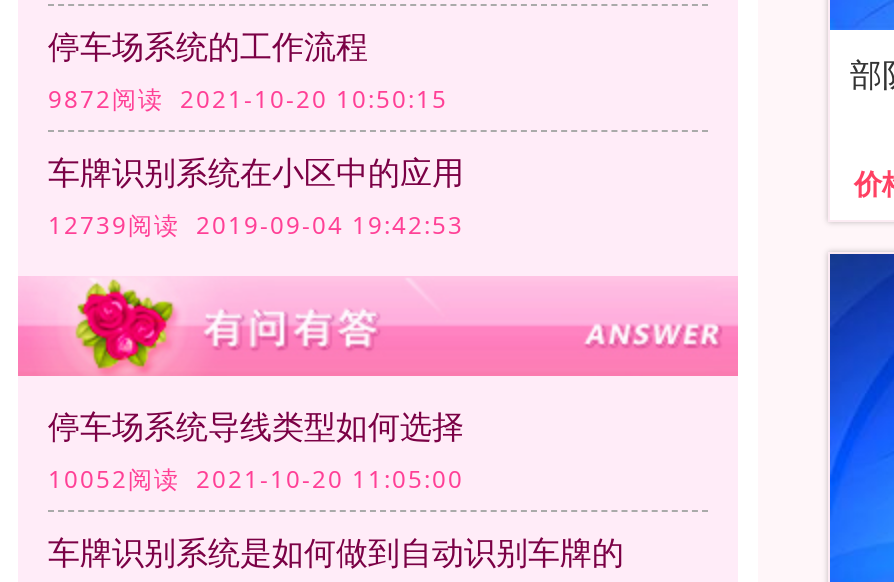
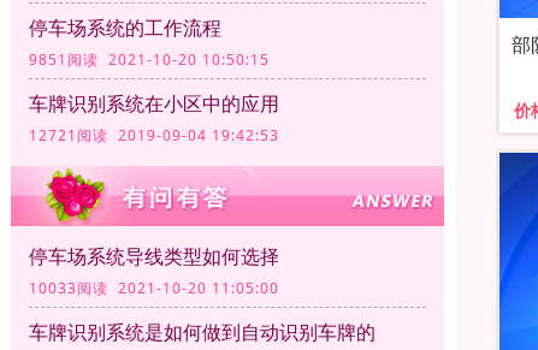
- 9872阅读 2021-10-20 10:50:15
+ 9851阅读 2021-10-20 10:50:15

- 12739阅读 2019-09-04 19:42:53
+ 12721阅读 2019-09-04 19:42:53

- 10052阅读 2021-10-20 11:05:00
+ 10033阅读 2021-10-20 11:05:00
